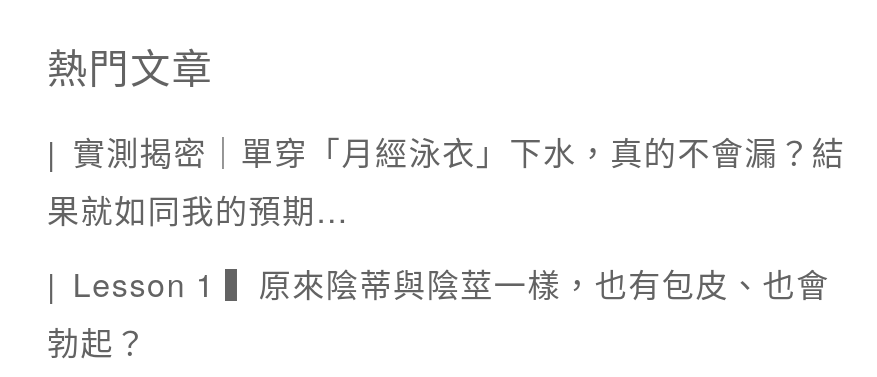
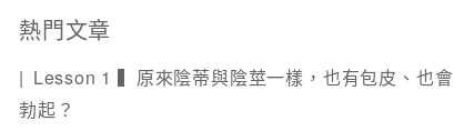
- 實測揭密｜單穿「月經泳衣」下水，真的不會漏？結
- 果就如同我的預期…
